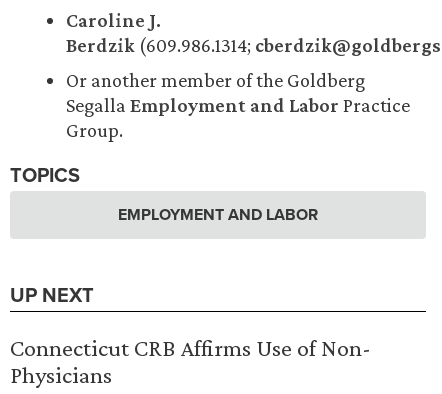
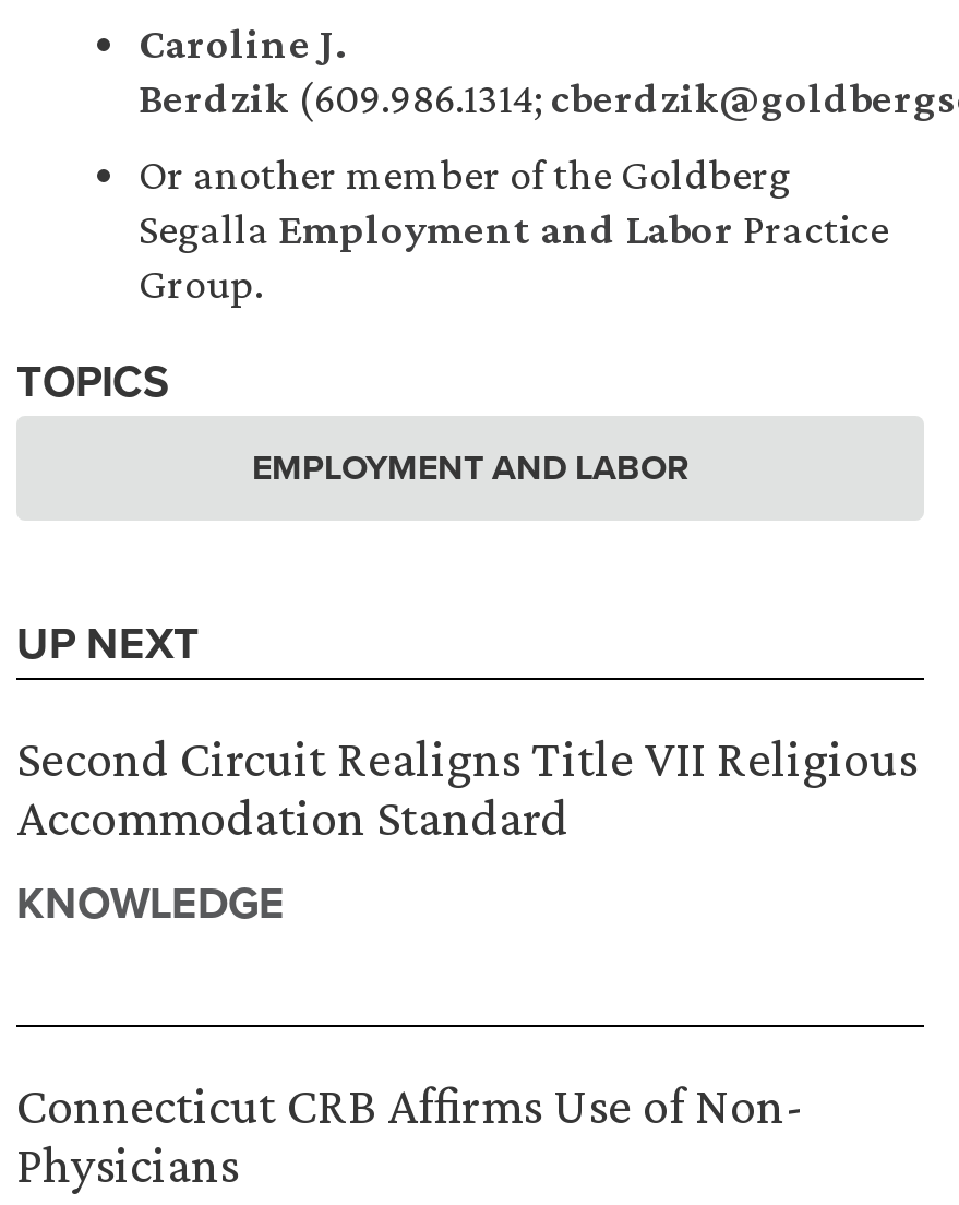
+ Second Circuit Realigns Title VII Religious
+ Accommodation Standard
+ KNOWLEDGE
